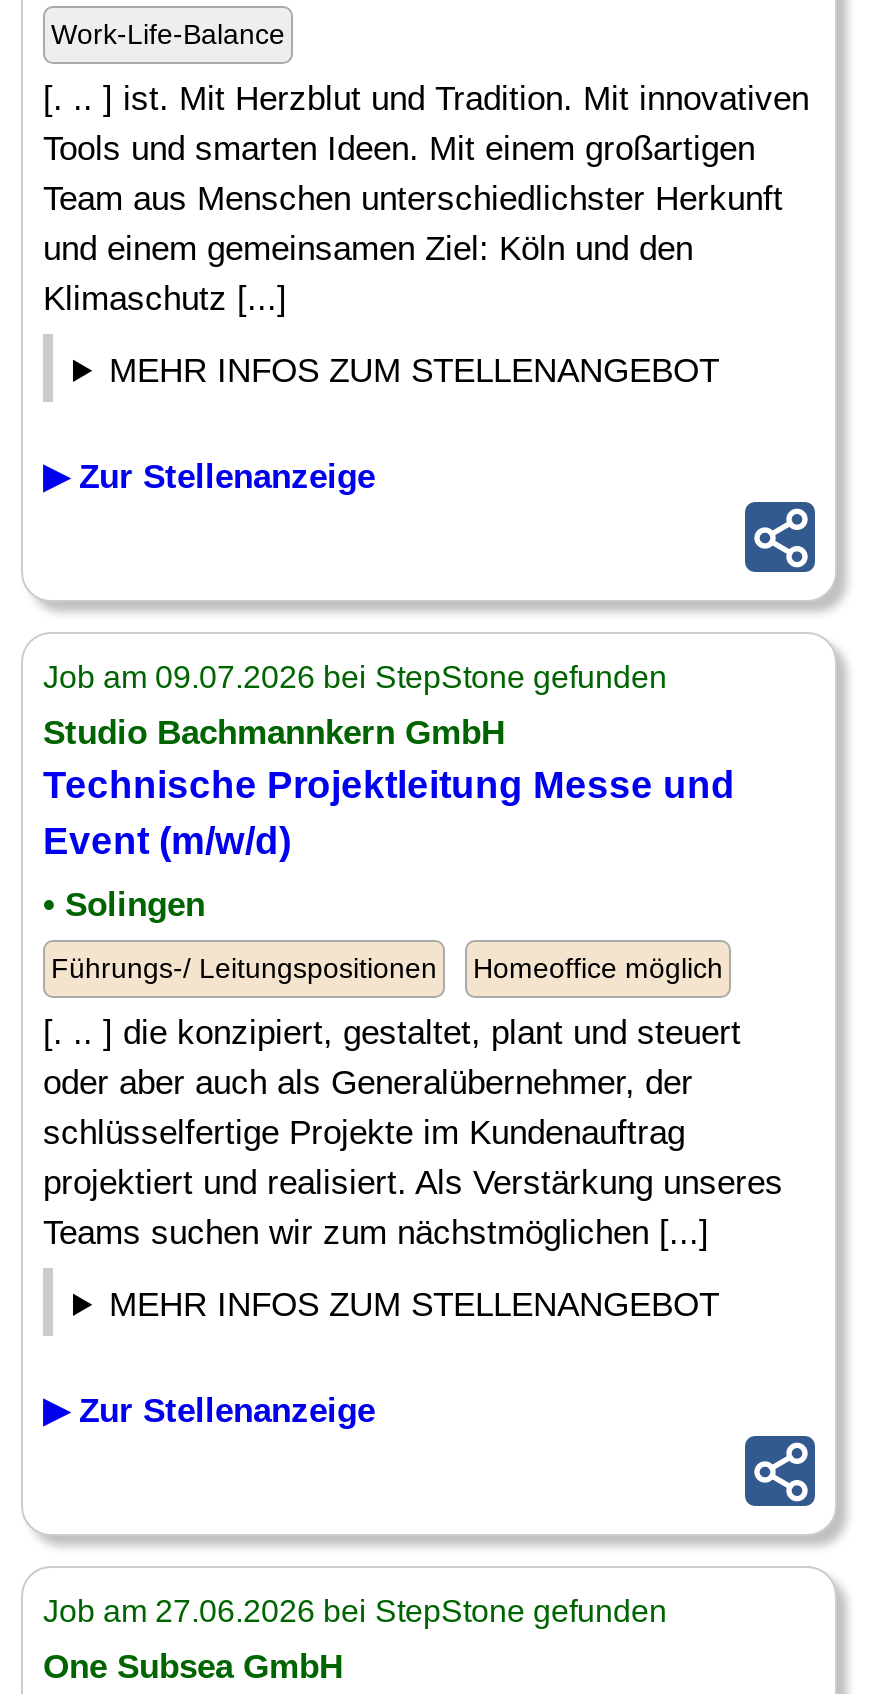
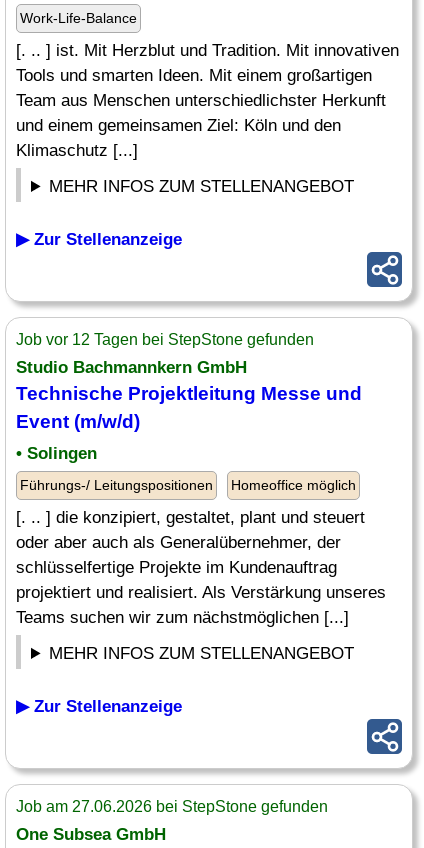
- Job am 09.07.2026 bei StepStone gefunden
+ Job vor 12 Tagen bei StepStone gefunden
